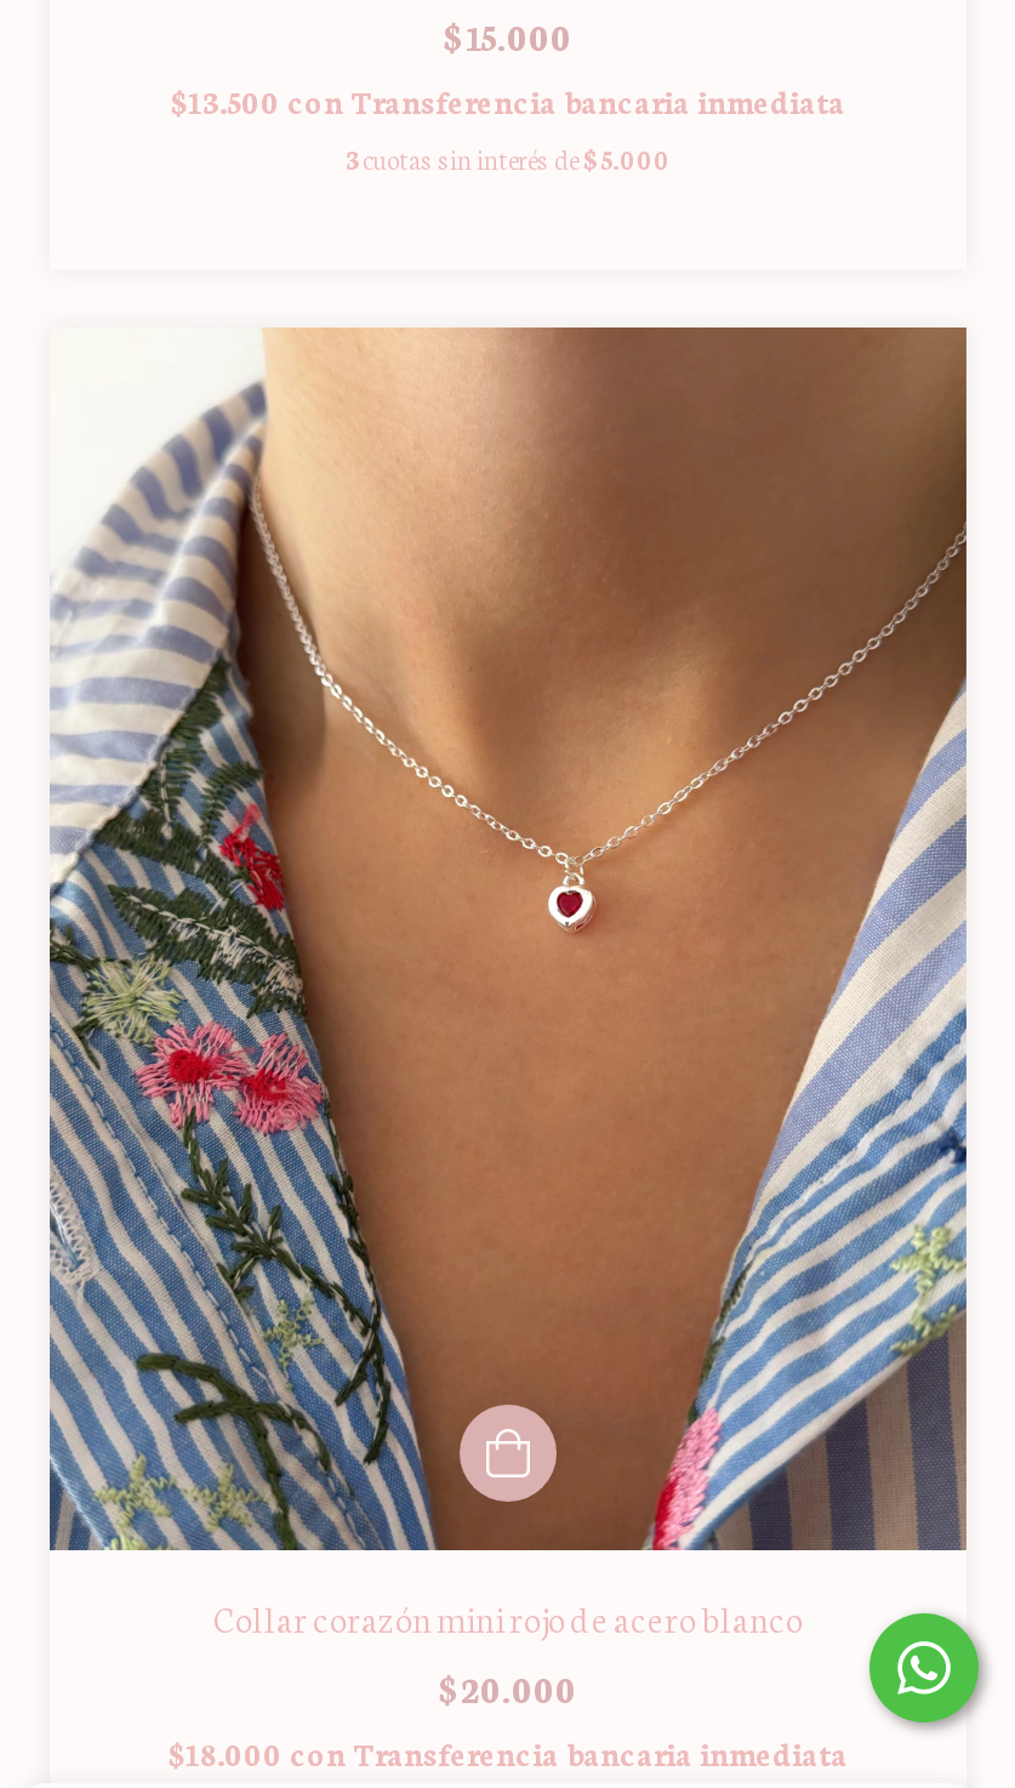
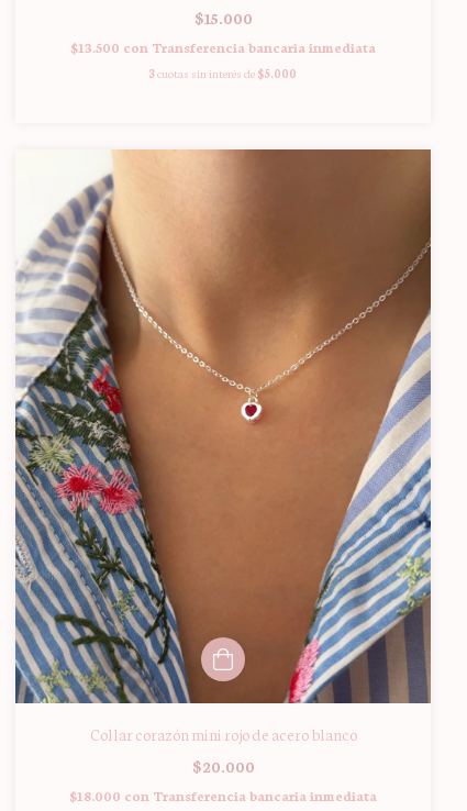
- [image]
